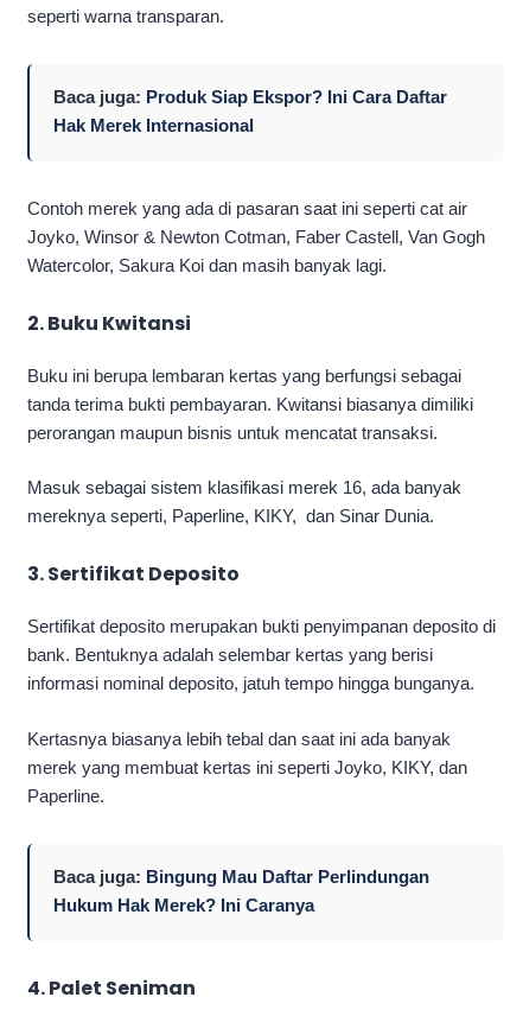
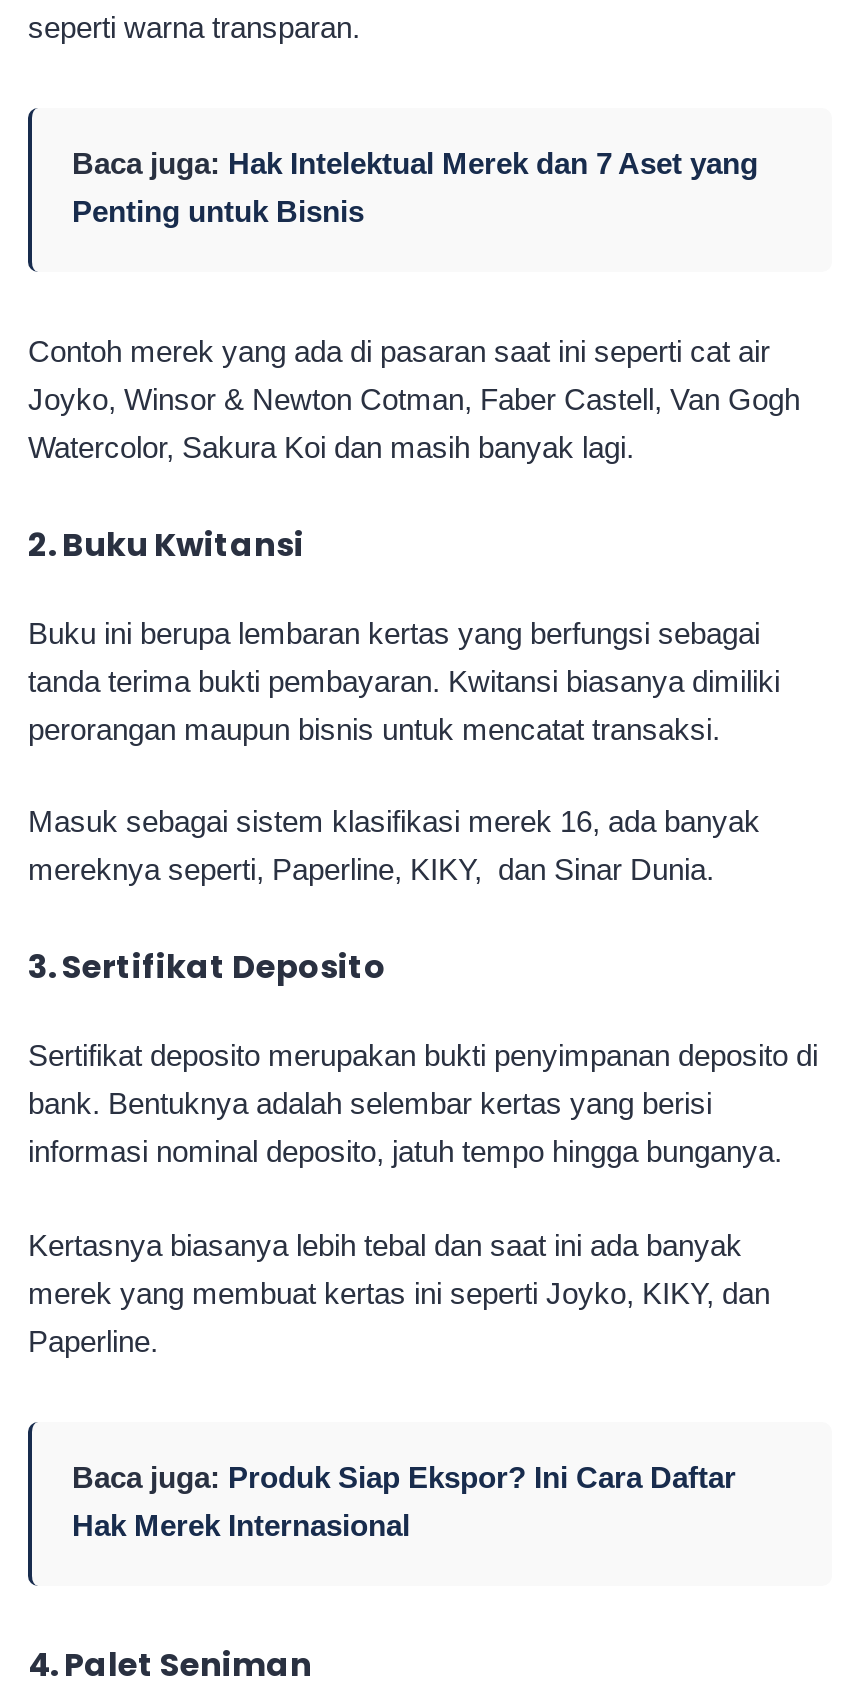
+ Baca juga: Hak Intelektual Merek dan 7 Aset yang
+ Penting untuk Bisnis

moved down: Baca juga: Produk Siap Ekspor? Ini Cara Daftar | Hak Merek Internasional

- Baca juga: Bingung Mau Daftar Perlindungan
- Hukum Hak Merek? Ini Caranya
